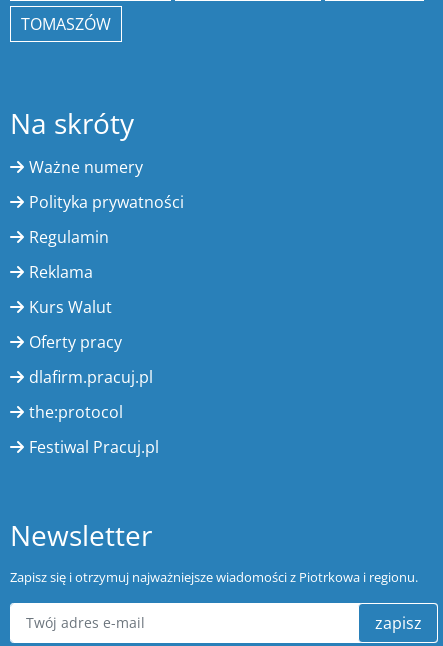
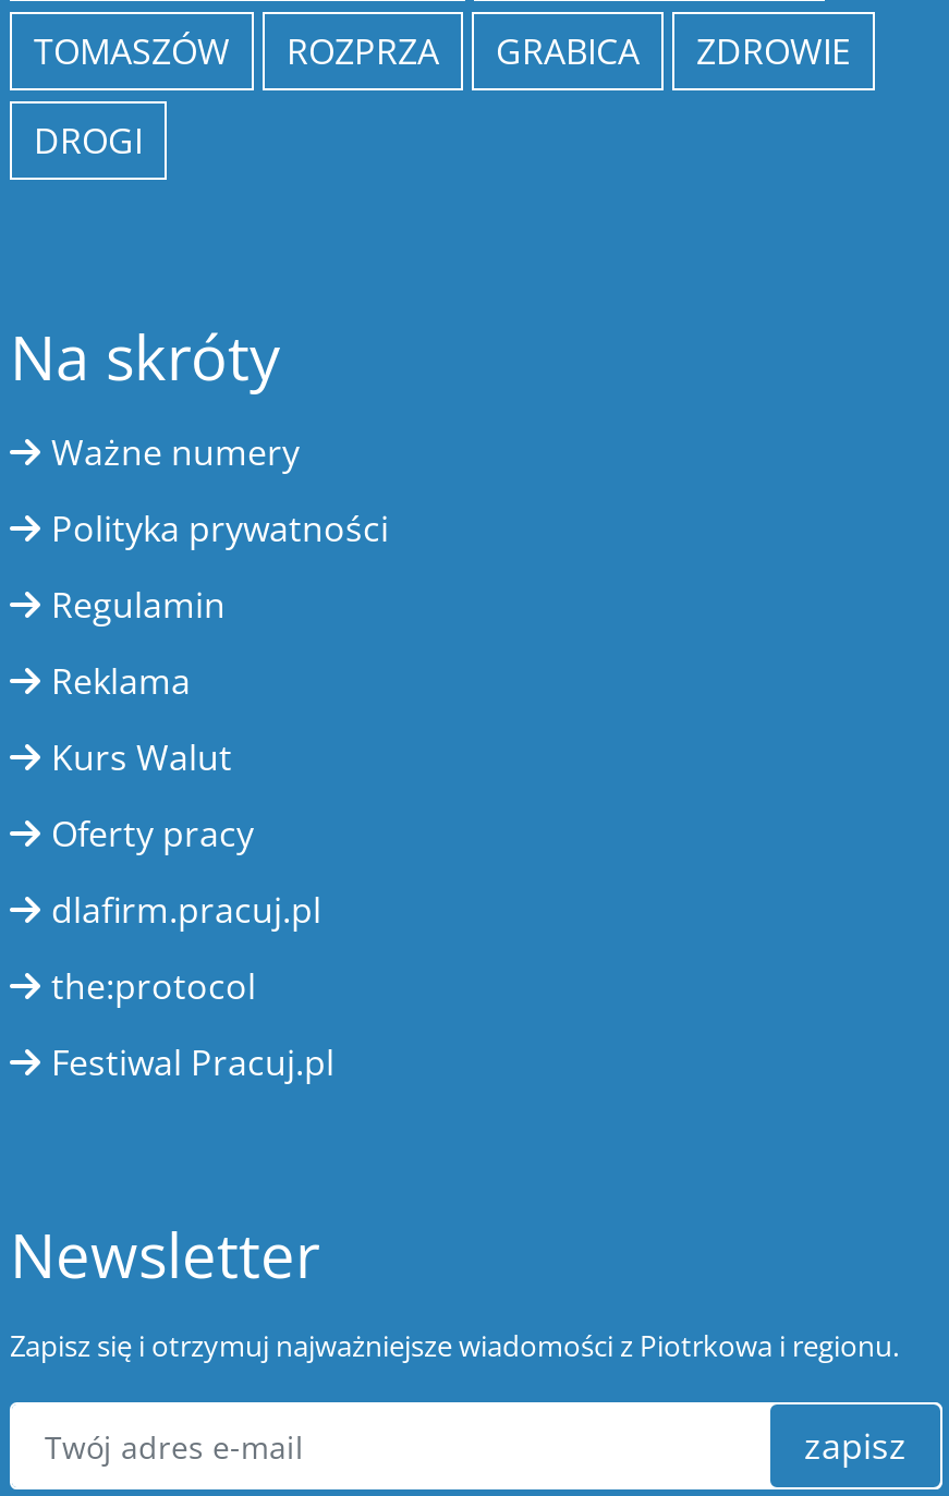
+ ROZPRZA
+ GRABICA
+ ZDROWIE
+ DROGI
